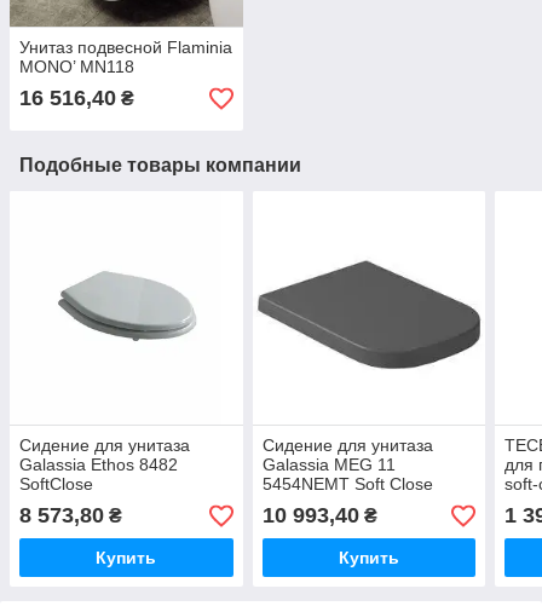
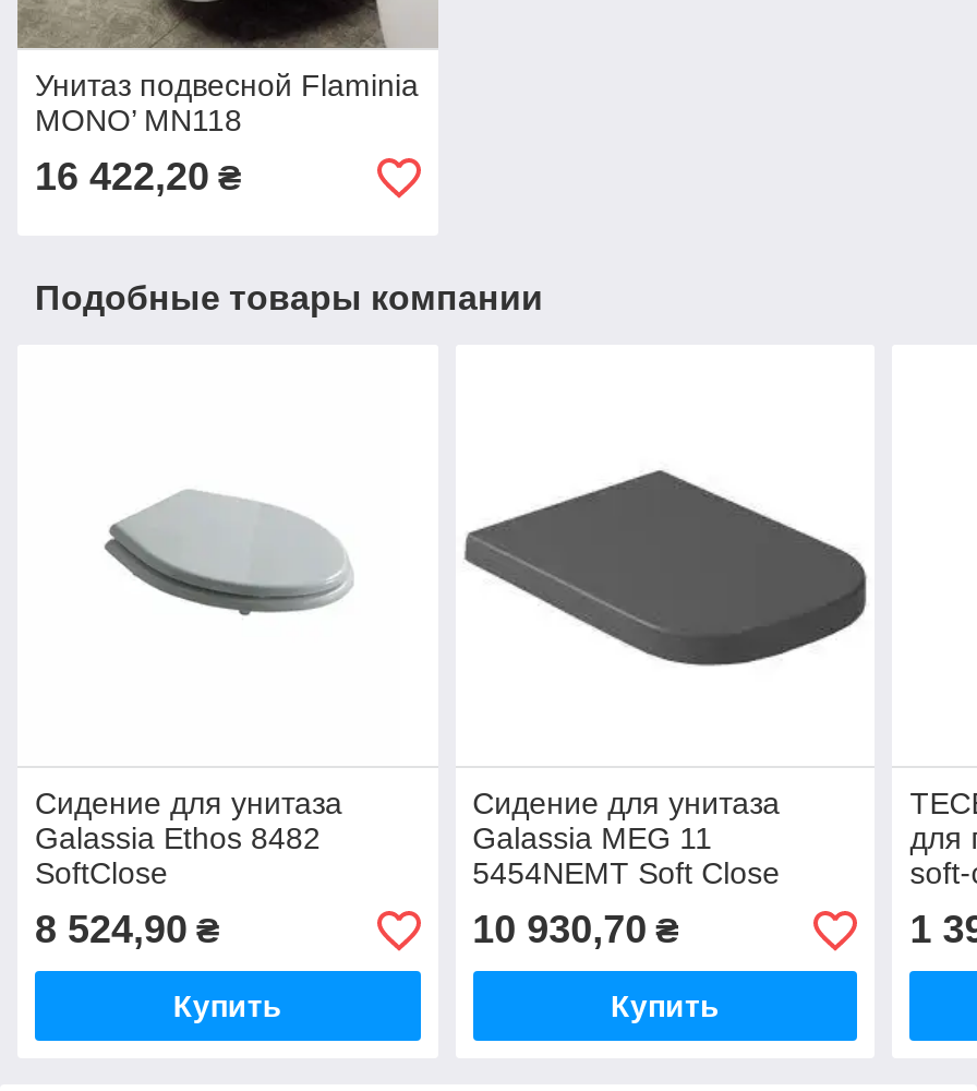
- 16 516,40 ₴
+ 16 422,20 ₴

- 8 573,80 ₴
+ 8 524,90 ₴

- 10 993,40 ₴
+ 10 930,70 ₴
